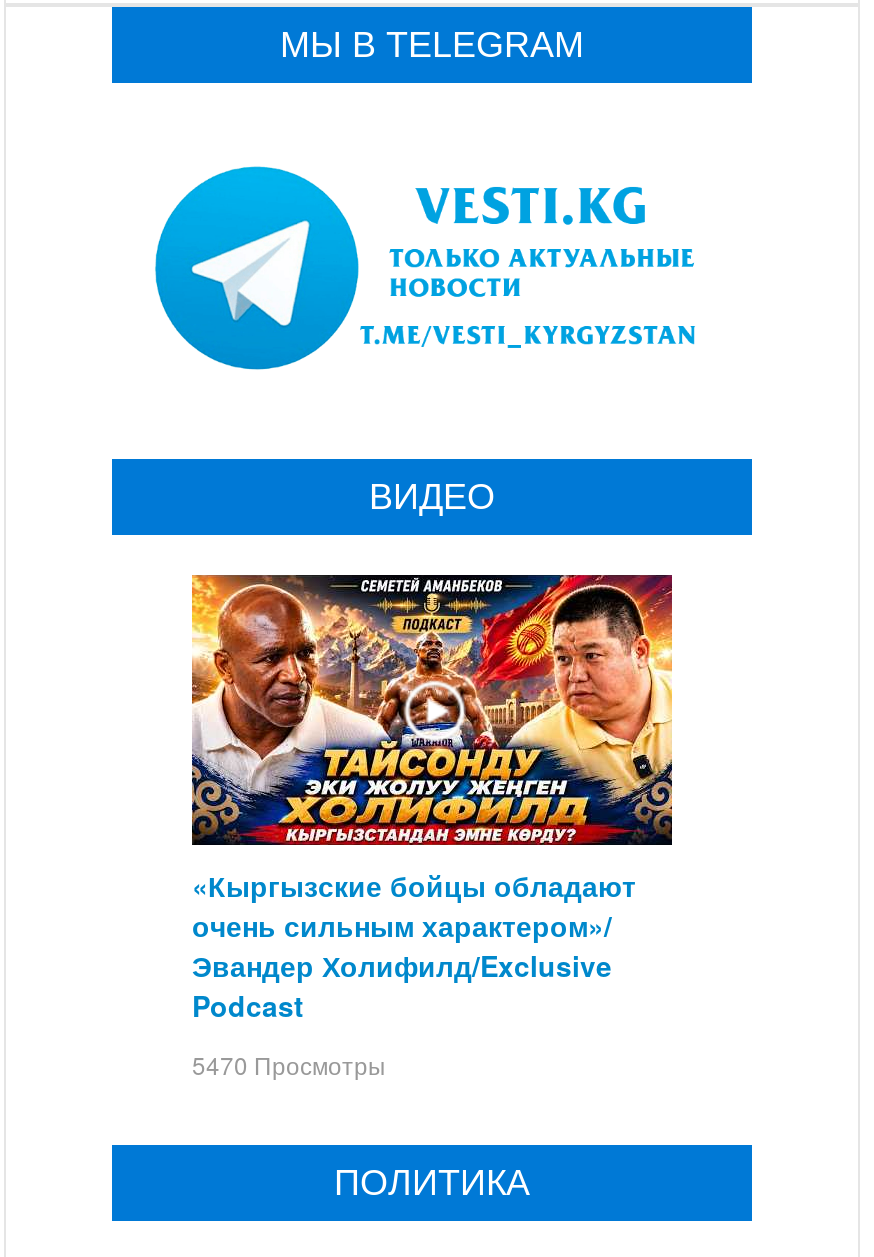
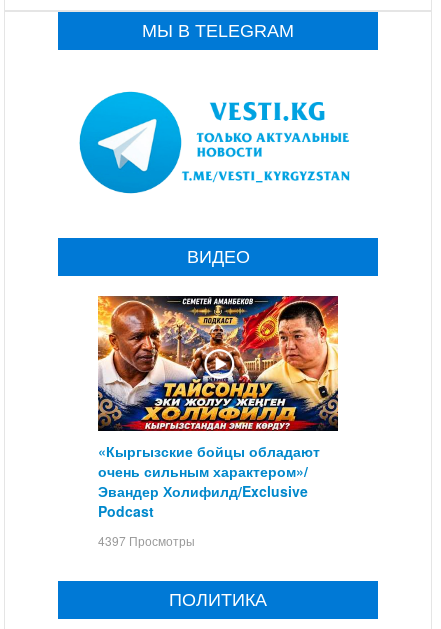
- 5470 Просмотры
+ 4397 Просмотры
